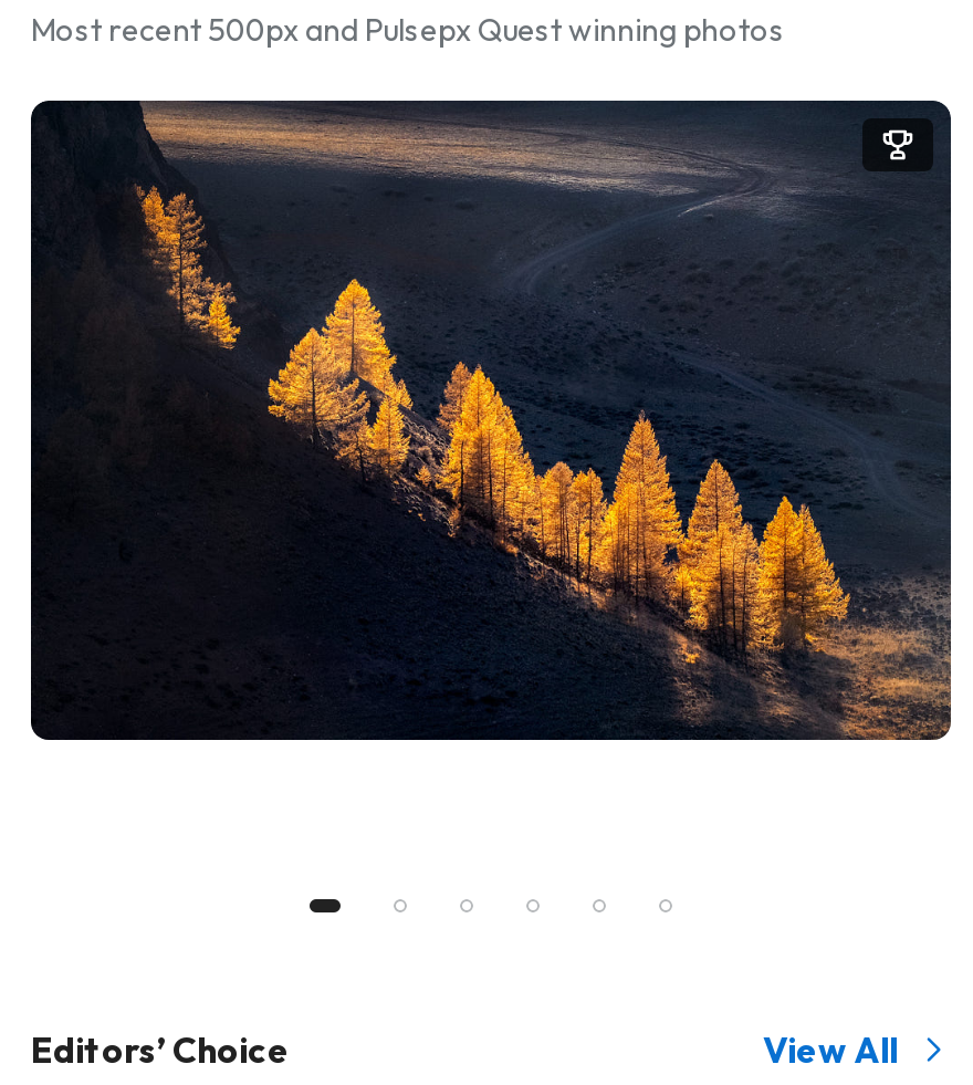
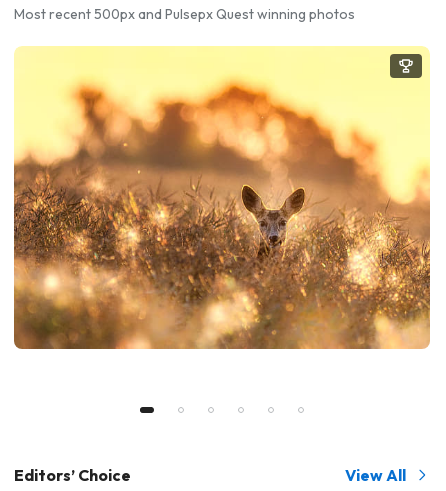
- [image]
+ [image]
